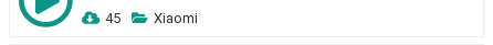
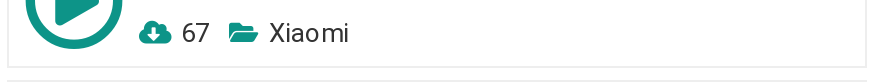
- 45 Xiaomi
+ 67 Xiaomi
